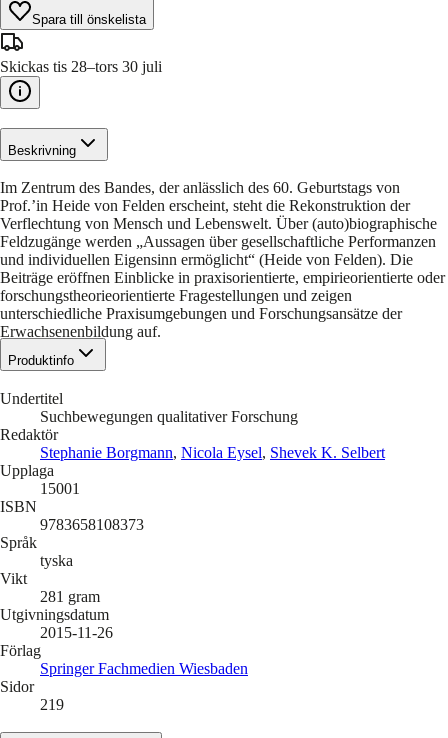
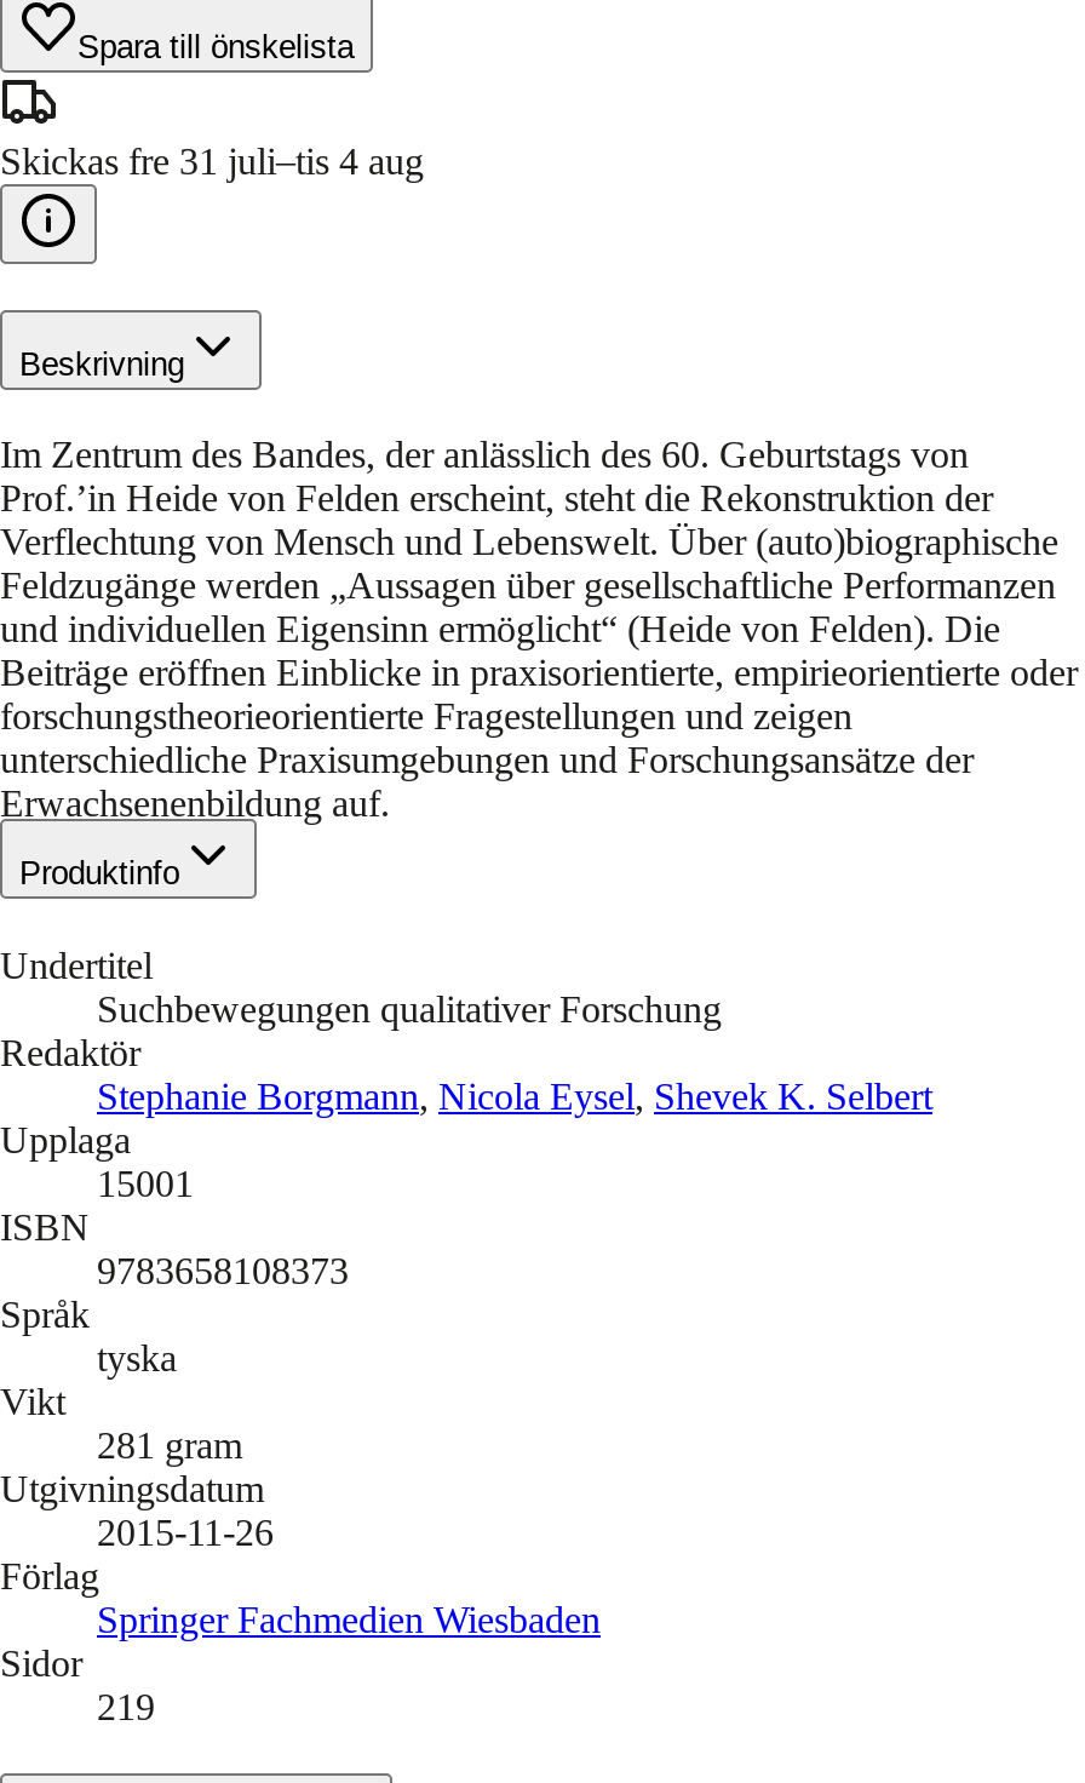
- Skickas tis 28–tors 30 juli
+ Skickas fre 31 juli–tis 4 aug
